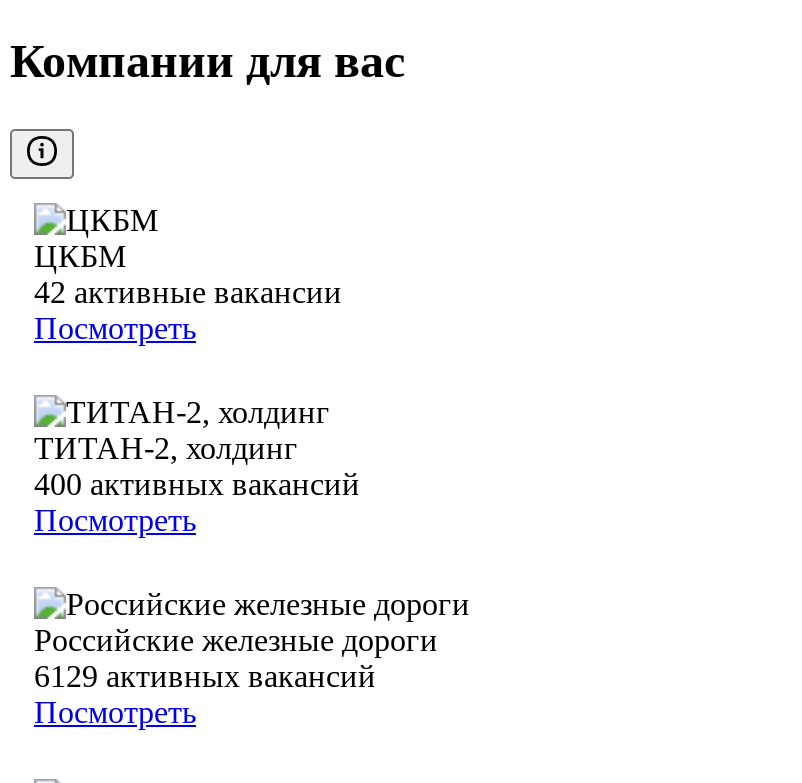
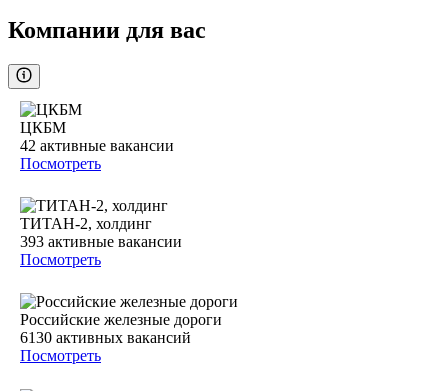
- 400 активных вакансий
+ 393 активные вакансии

- 6129 активных вакансий
+ 6130 активных вакансий
